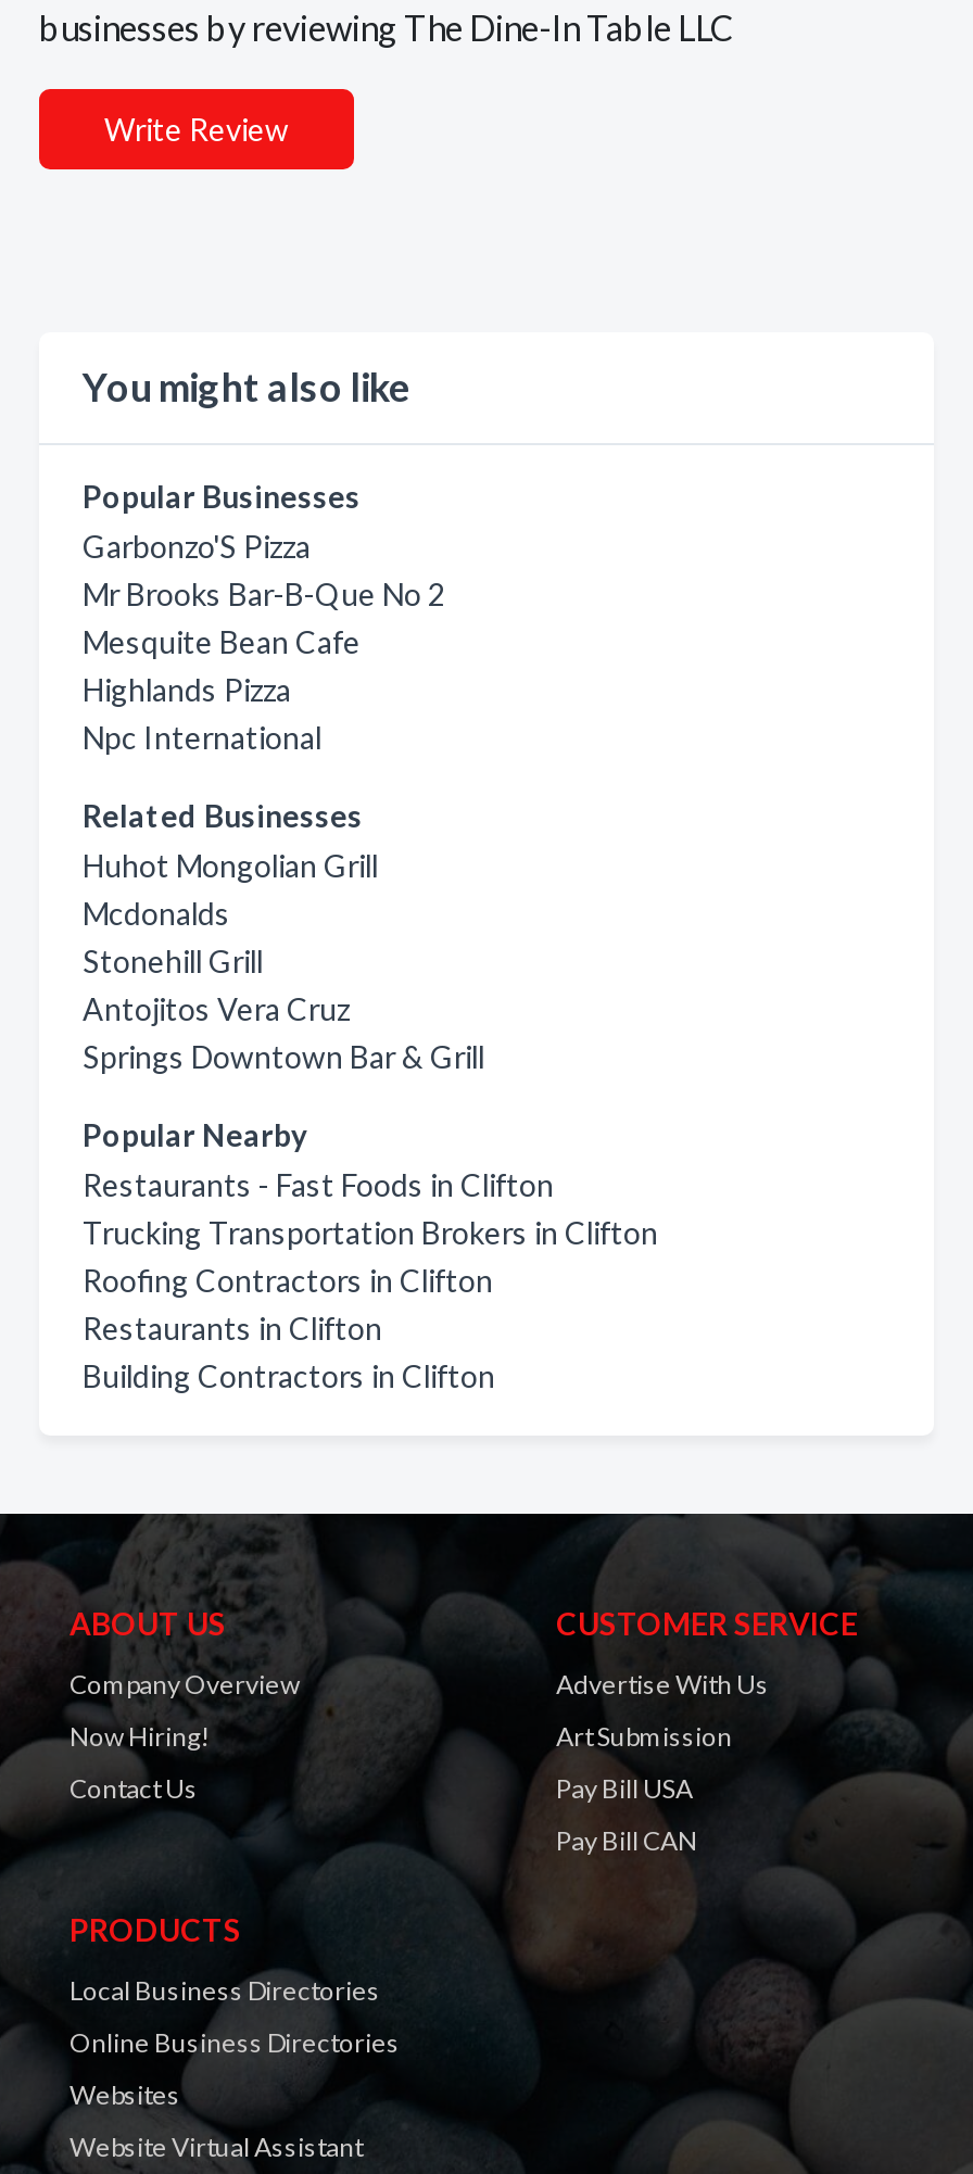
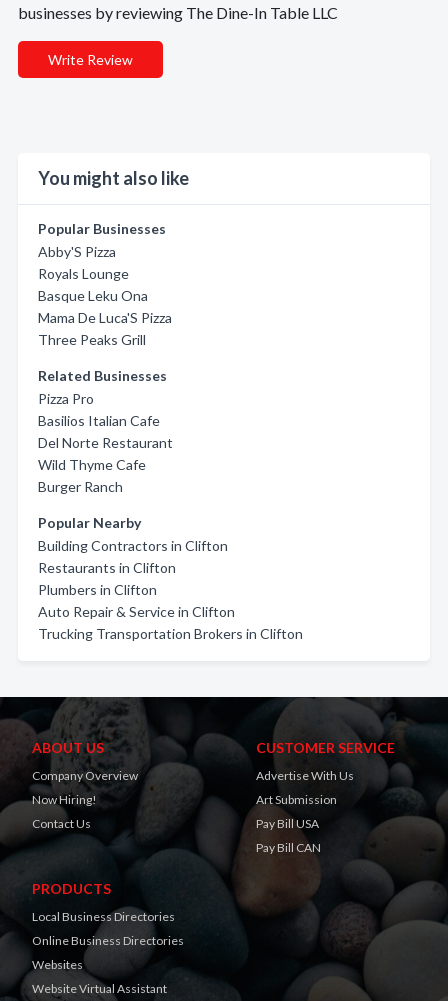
- Garbonzo'S Pizza
- Mr Brooks Bar-B-Que No 2
- Mesquite Bean Cafe
- Highlands Pizza
- Npc International
+ Abby'S Pizza
+ Royals Lounge
+ Basque Leku Ona
+ Mama De Luca'S Pizza
+ Three Peaks Grill

- Huhot Mongolian Grill
- Mcdonalds
- Stonehill Grill
- Antojitos Vera Cruz
- Springs Downtown Bar & Grill
+ Pizza Pro
+ Basilios Italian Cafe
+ Del Norte Restaurant
+ Wild Thyme Cafe
+ Burger Ranch

- Restaurants - Fast Foods in Clifton
- Roofing Contractors in Clifton

moved down: Trucking Transportation Brokers in Clifton

moved down: Restaurants in Clifton

moved up: Building Contractors in Clifton

+ Plumbers in Clifton
+ Auto Repair & Service in Clifton
